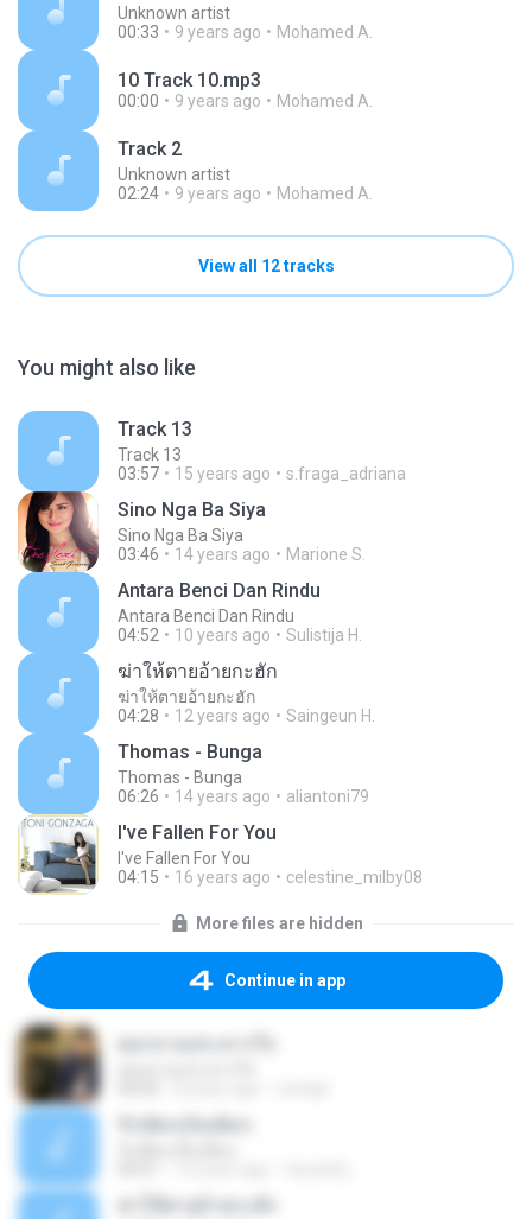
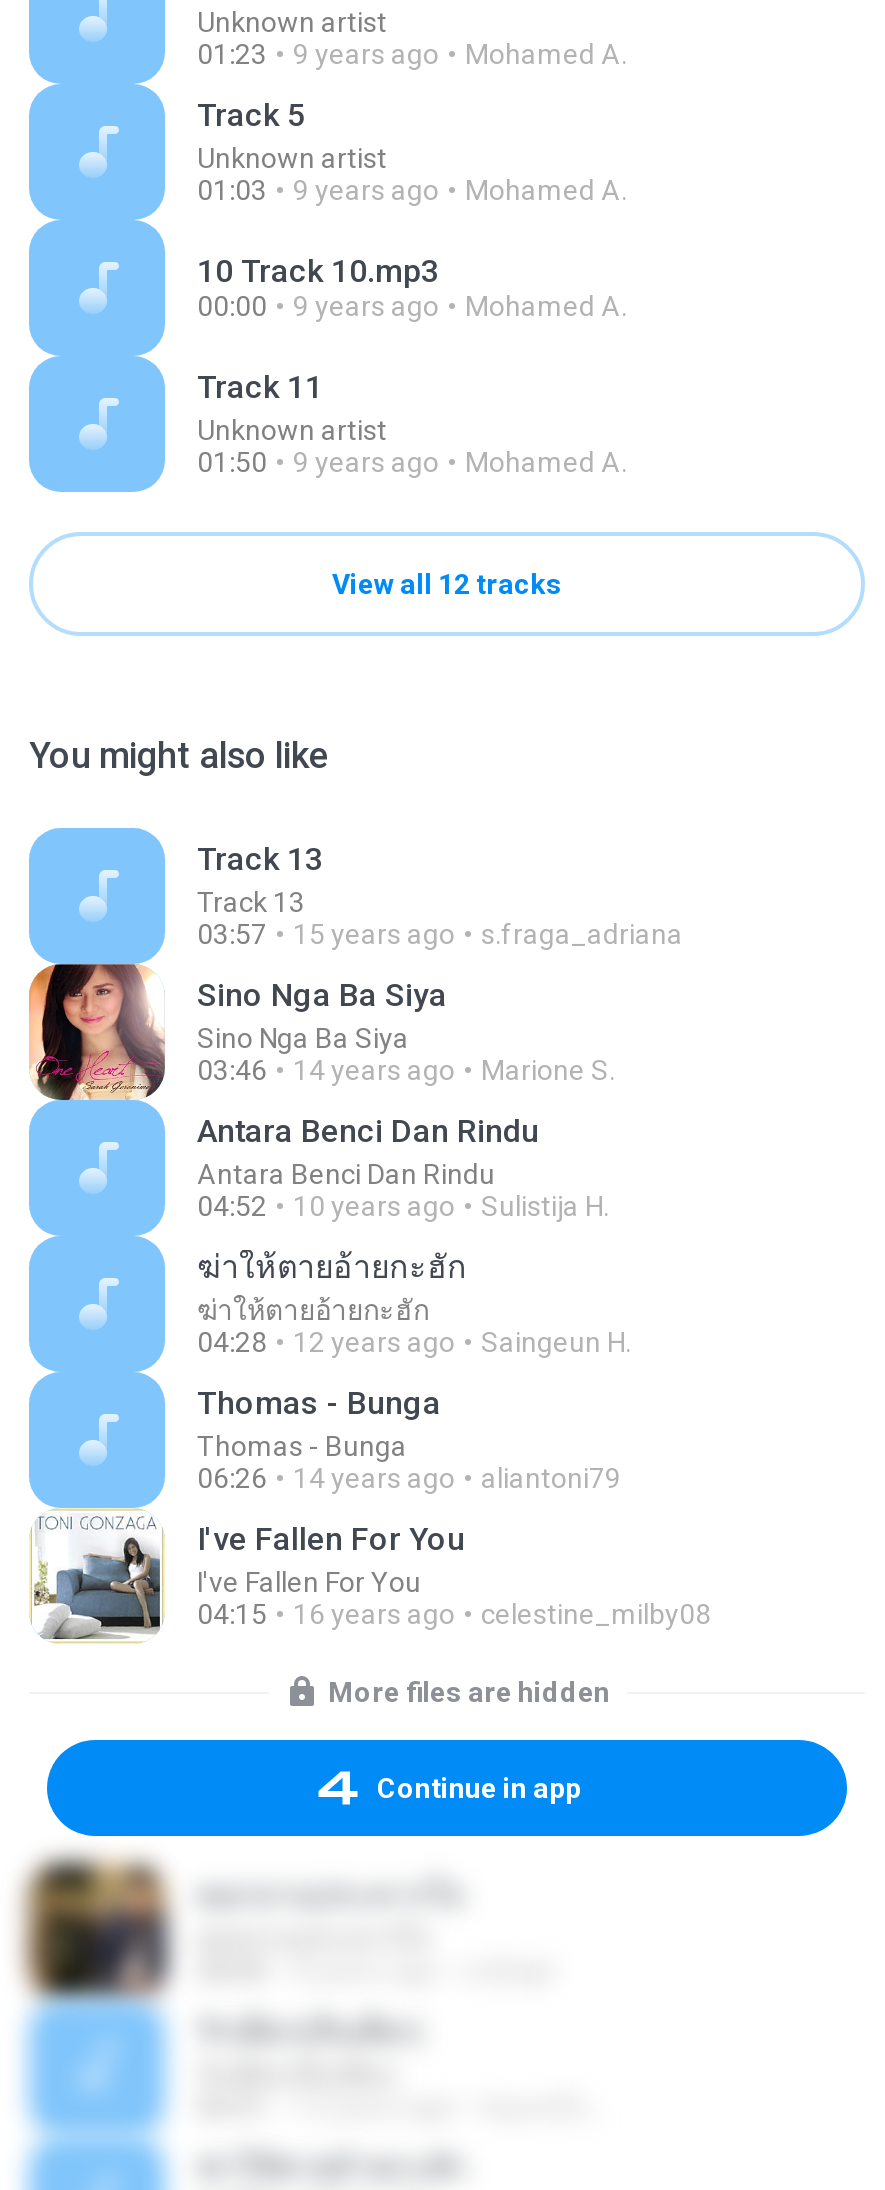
- 00:33
+ 01:23
+ 9 years ago
+ Mohamed A.
+ Track 5
+ Unknown artist
+ 01:03

- Track 2
+ Track 11

- 02:24 9 years ago Mohamed A.
+ 01:50 9 years ago Mohamed A.
